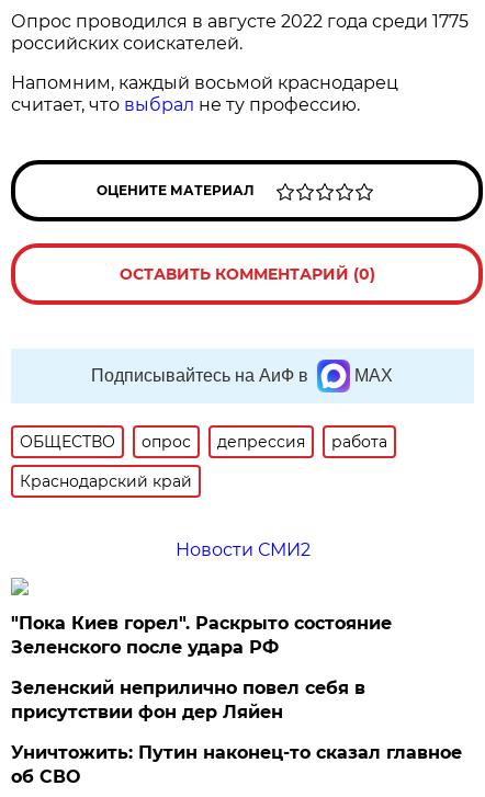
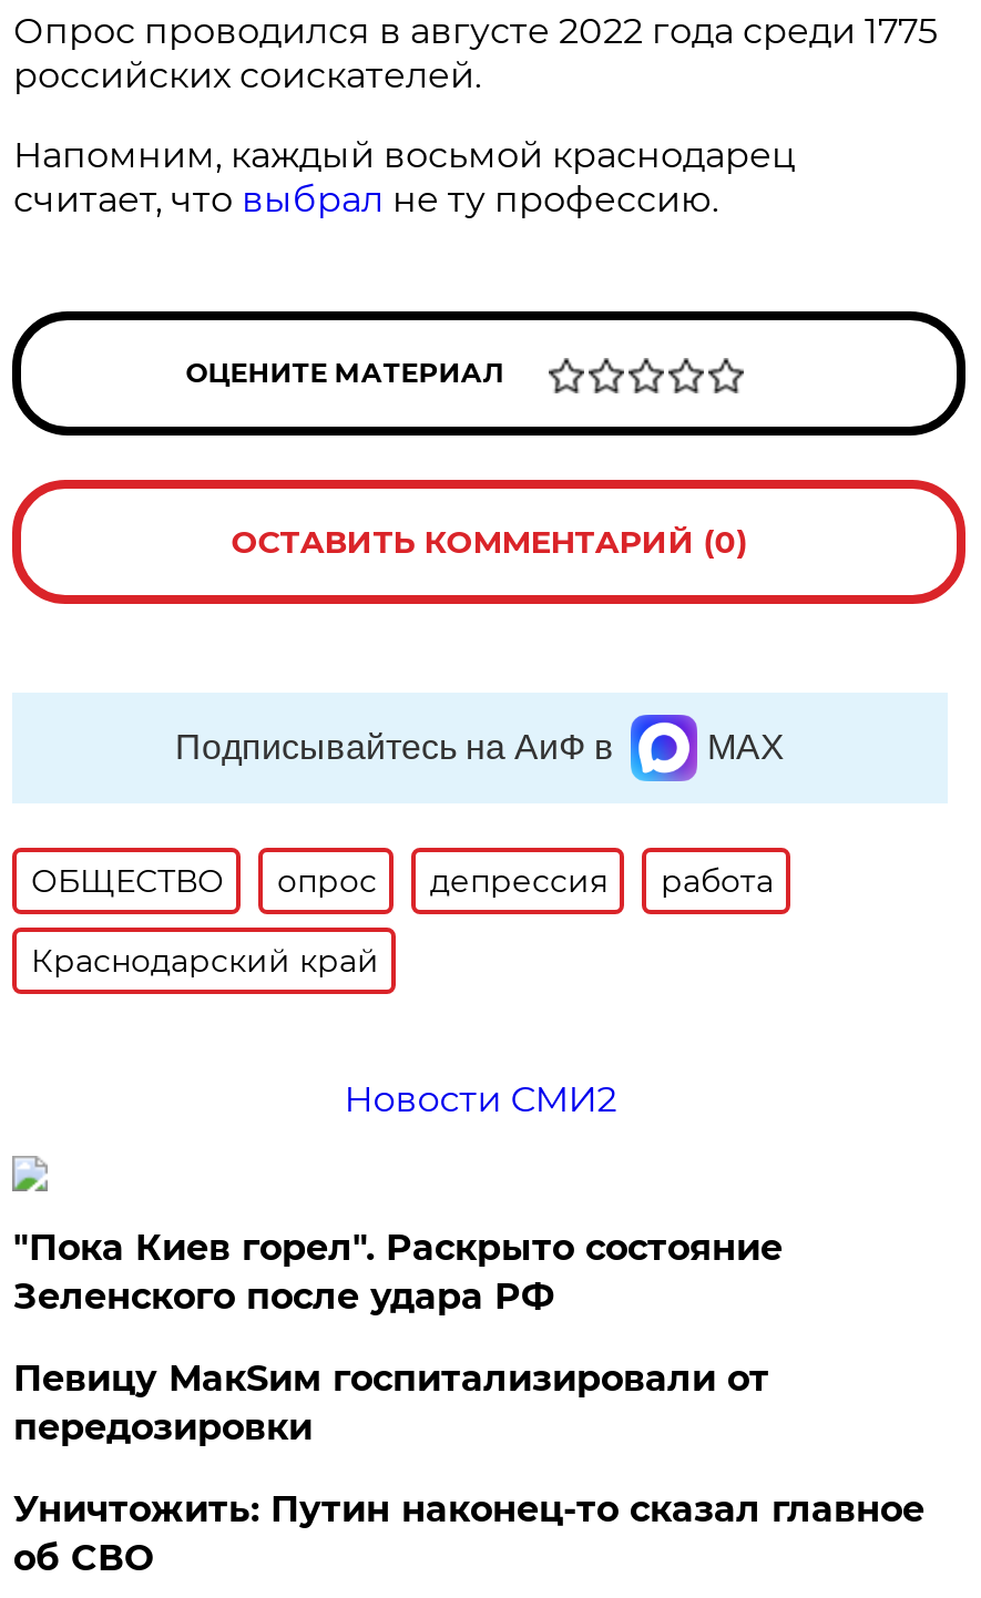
- Зеленский неприлично повел cебя в
- присутствии фон дер Ляйен
+ Певицу МакSим госпитализировали от
+ передозировки
